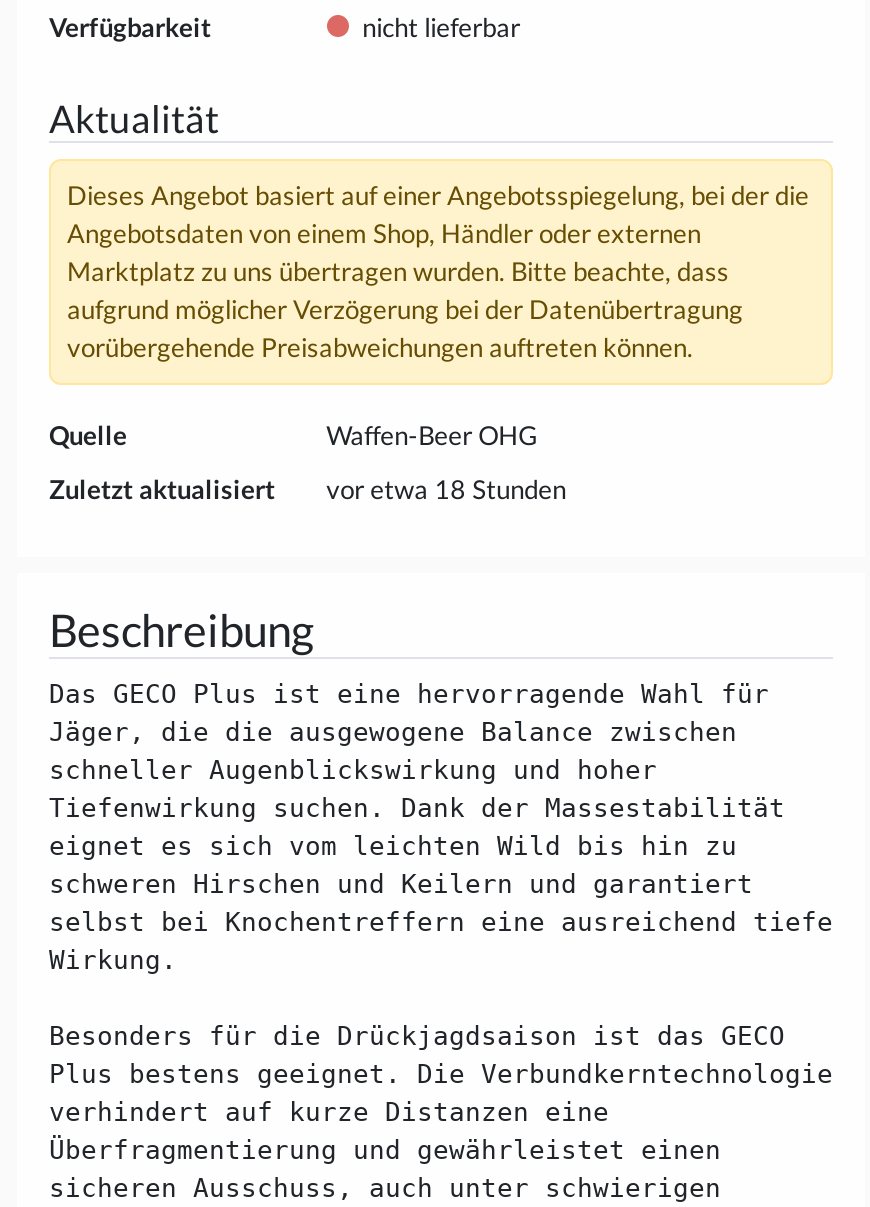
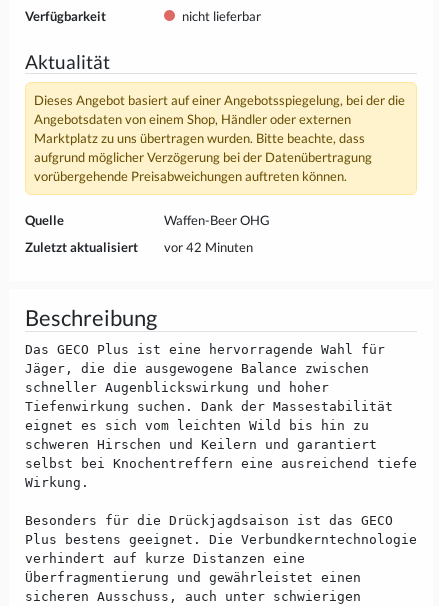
- vor etwa 18 Stunden
+ vor 42 Minuten
